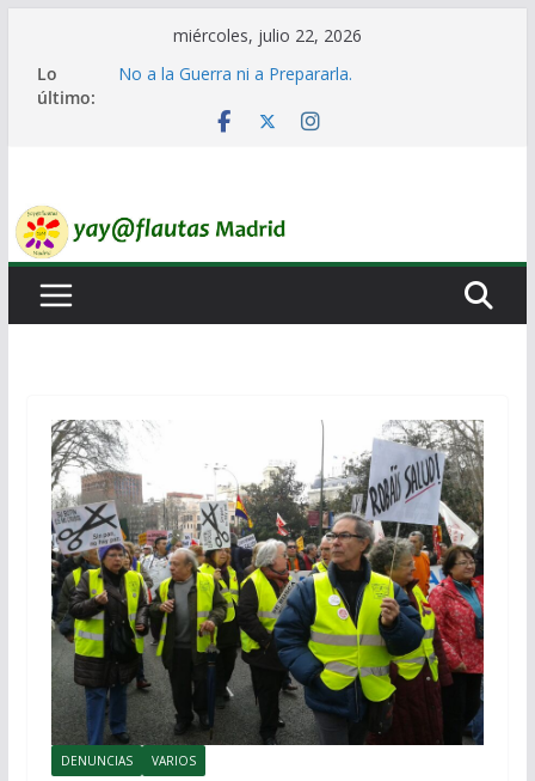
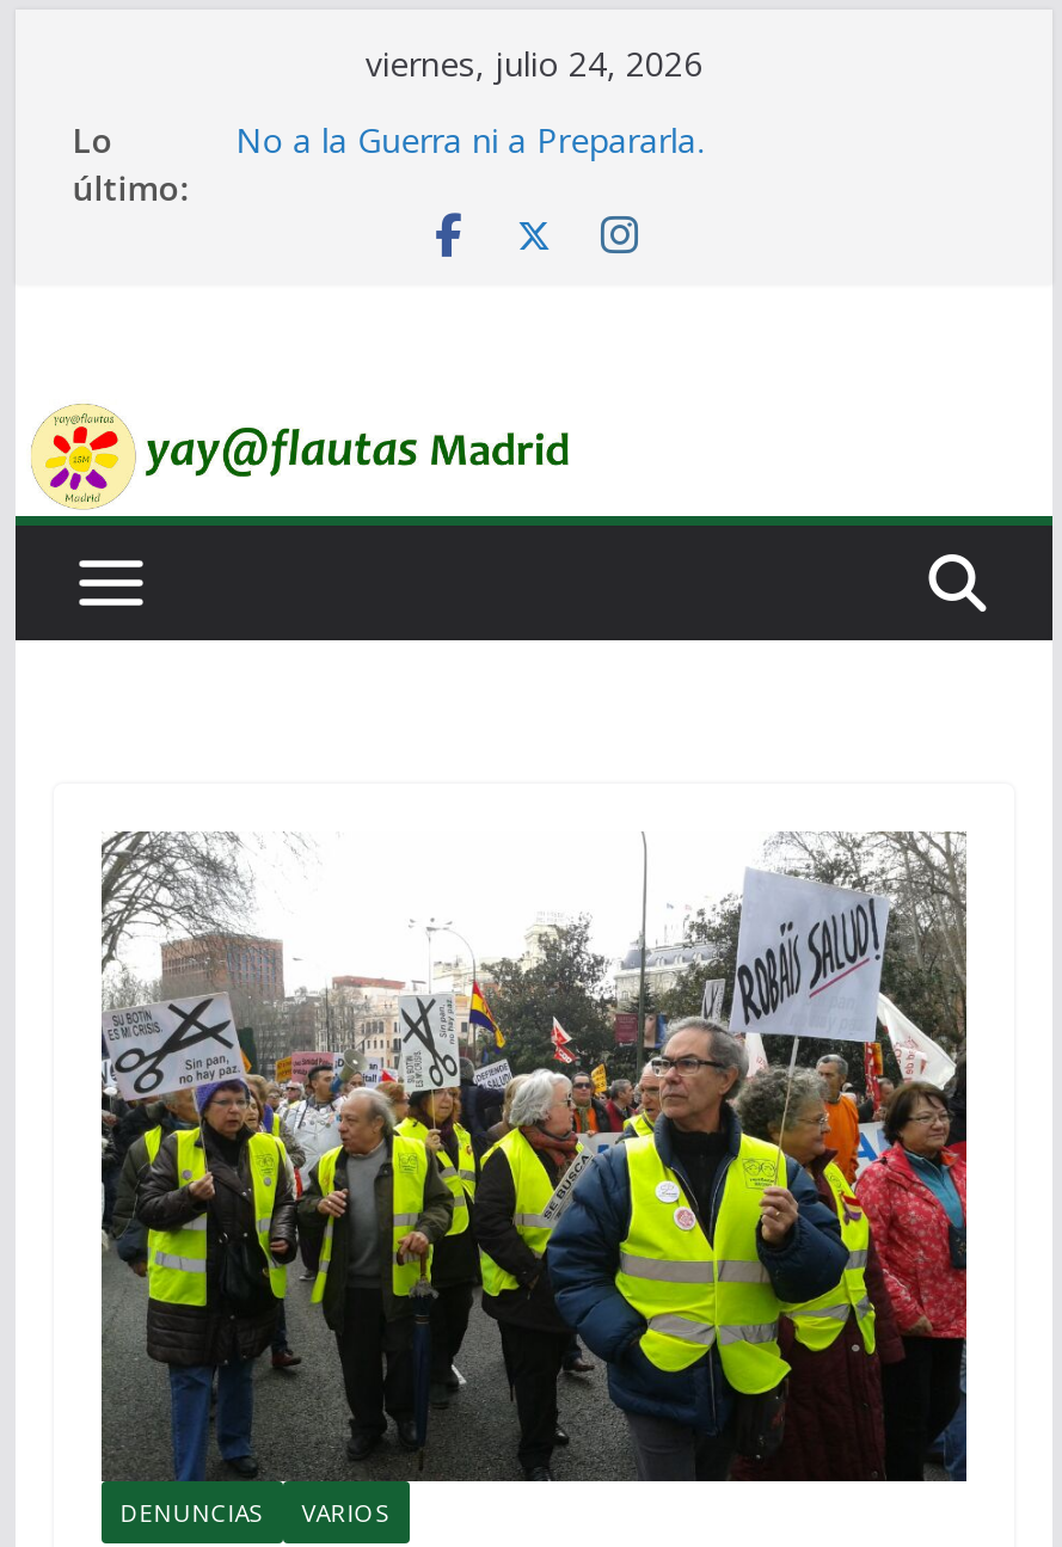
- miércoles, julio 22, 2026
+ viernes, julio 24, 2026
